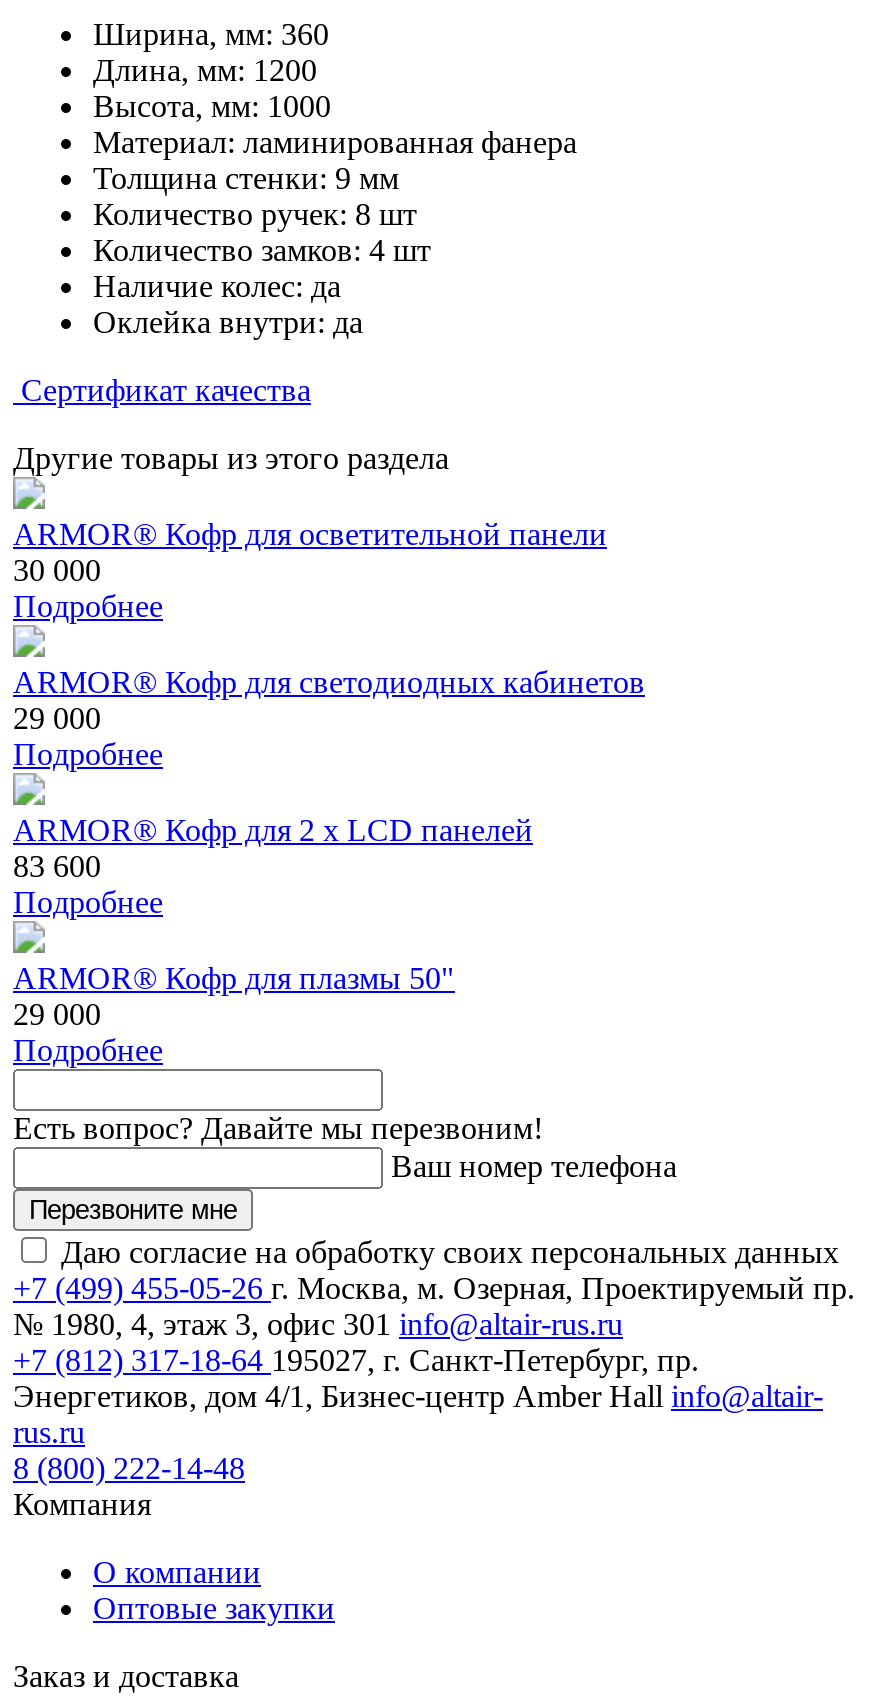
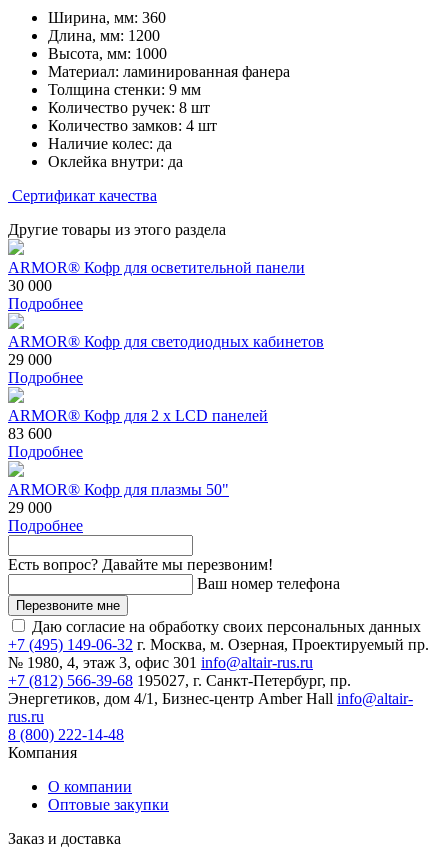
- +7 (499) 455-05-26 г. Москва, м. Озерная, Проектируемый пр.
+ +7 (495) 149-06-32 г. Москва, м. Озерная, Проектируемый пр.

- +7 (812) 317-18-64 195027, г. Санкт-Петербург, пр.
+ +7 (812) 566-39-68 195027, г. Санкт-Петербург, пр.
